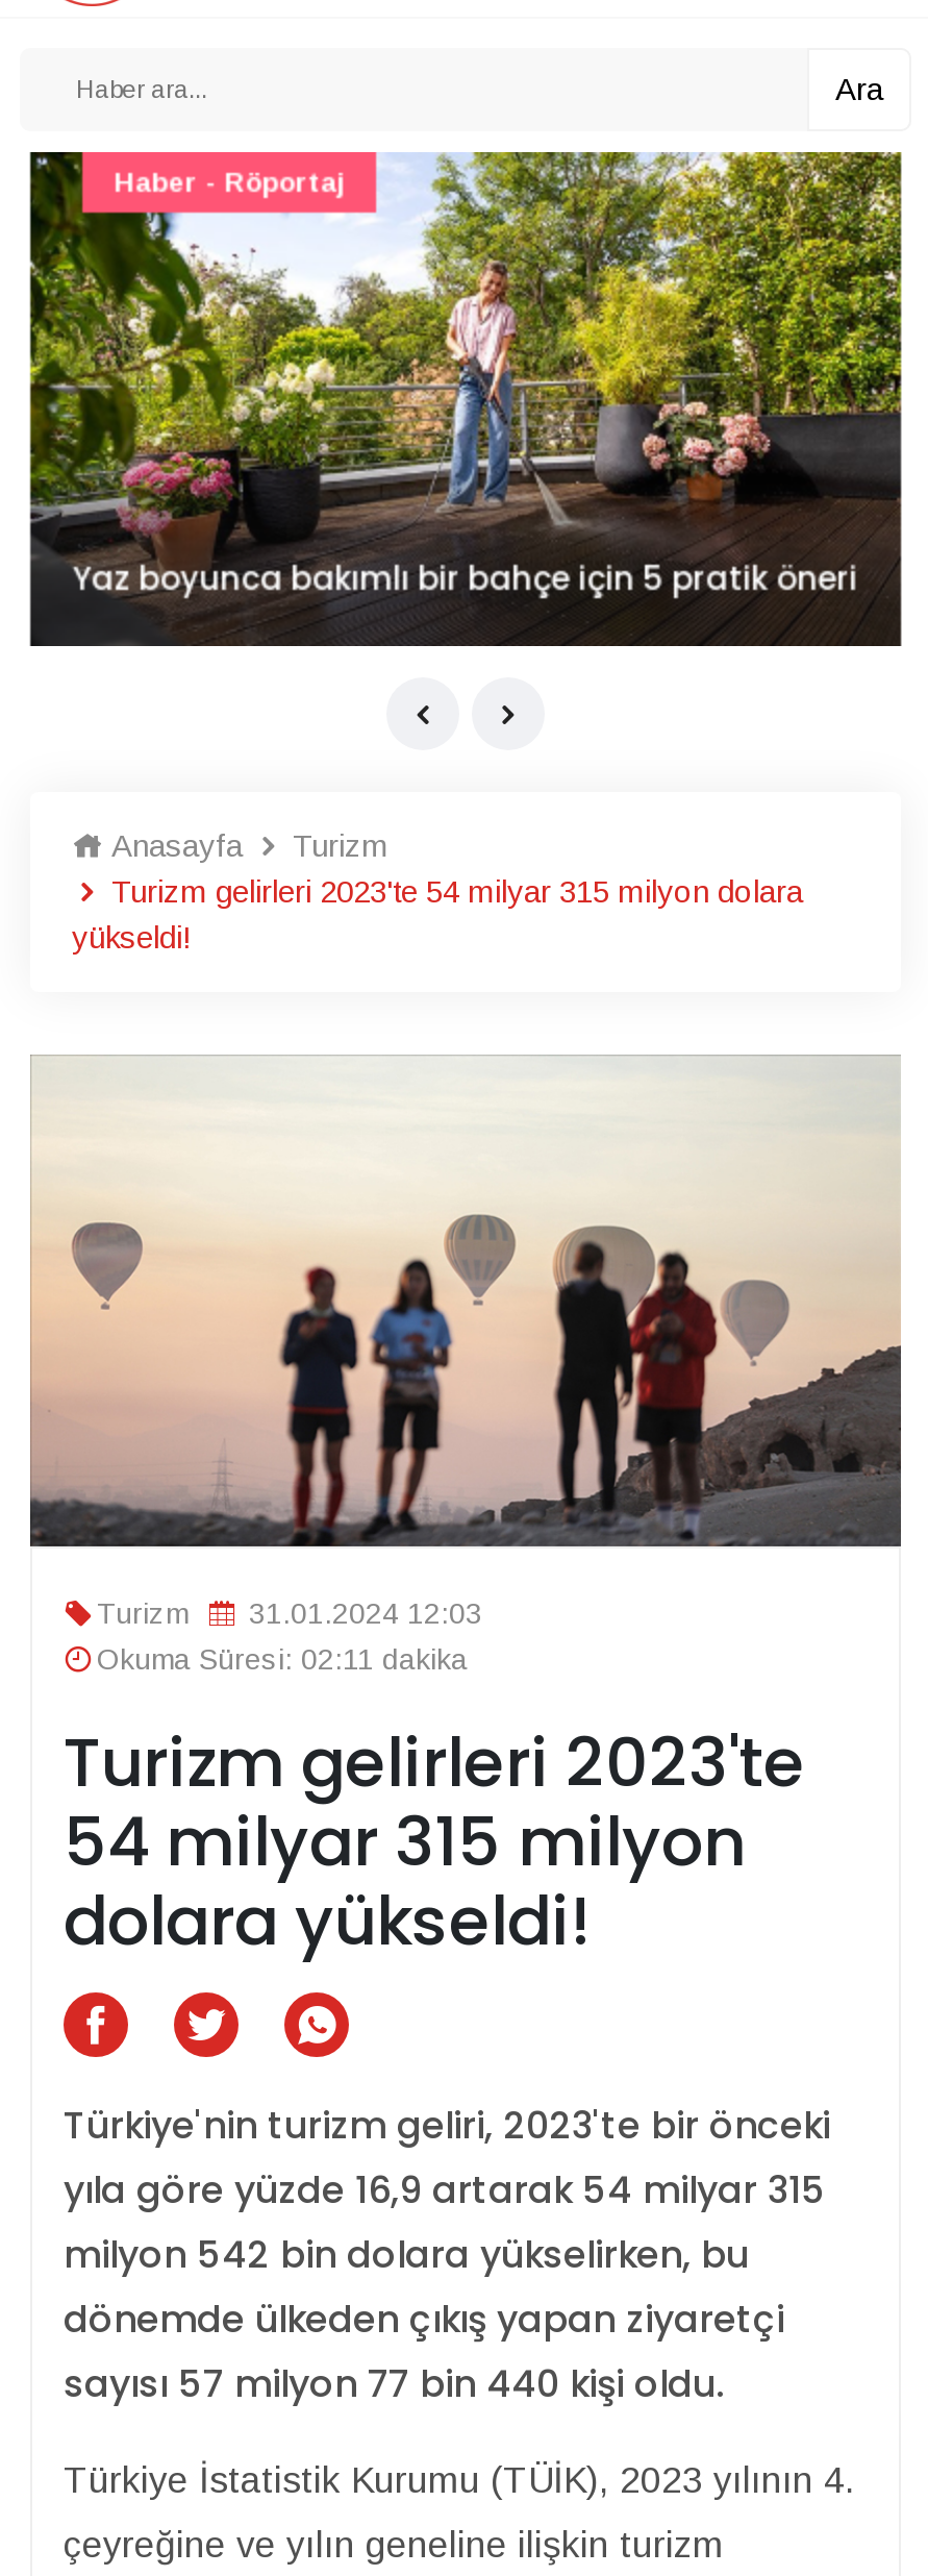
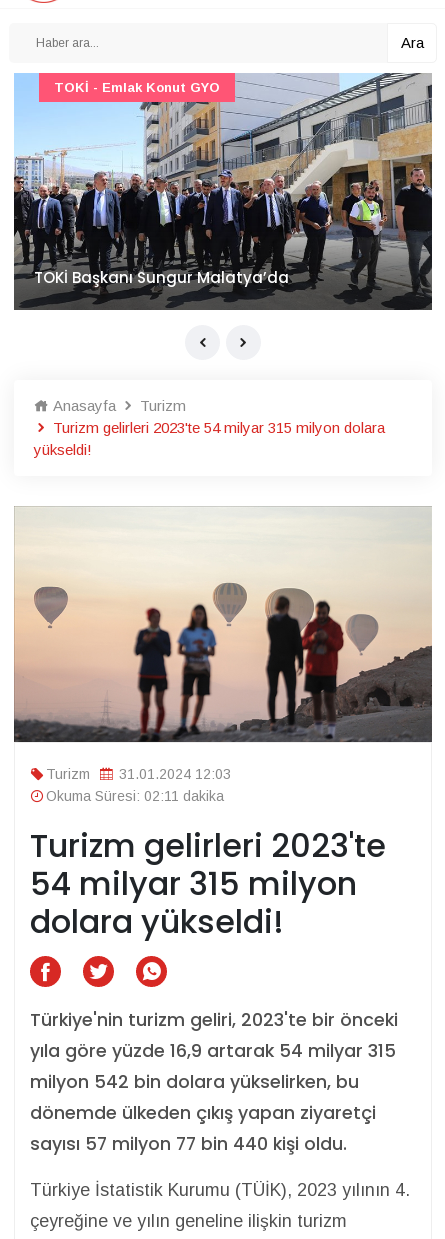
- [image]
- Yaz boyunca bakımlı bir bahçe için 5 pratik öneri
+ [image]
+ TOKİ Başkanı Sungur Malatya’da

- Haber - Röportaj
+ TOKİ - Emlak Konut GYO
